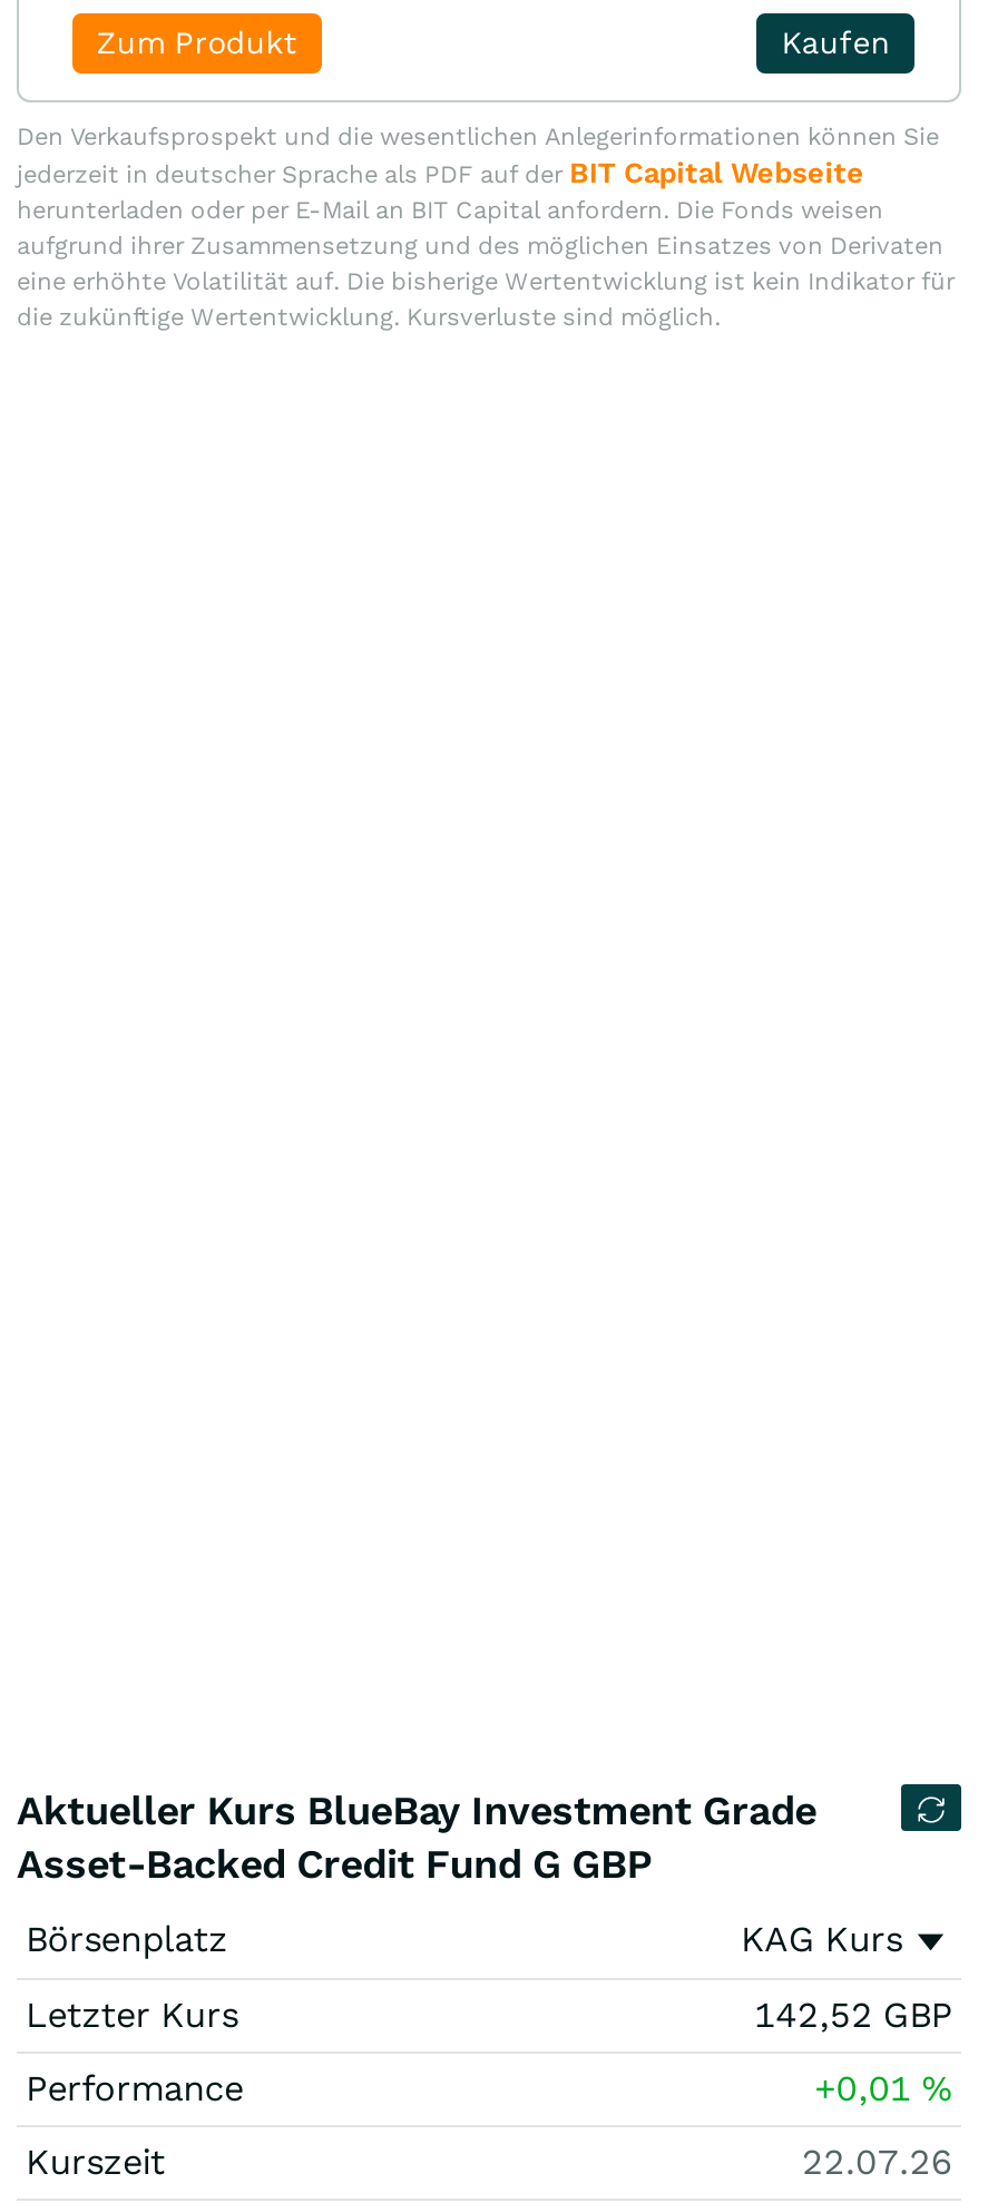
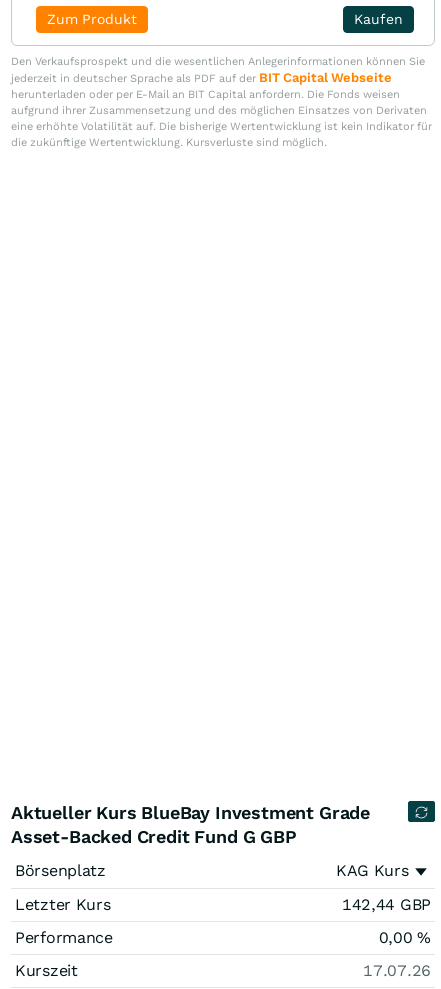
- 142,52 GBP
+ 142,44 GBP

- +0,01%
+ 0,00%

- 22.07.26
+ 17.07.26
